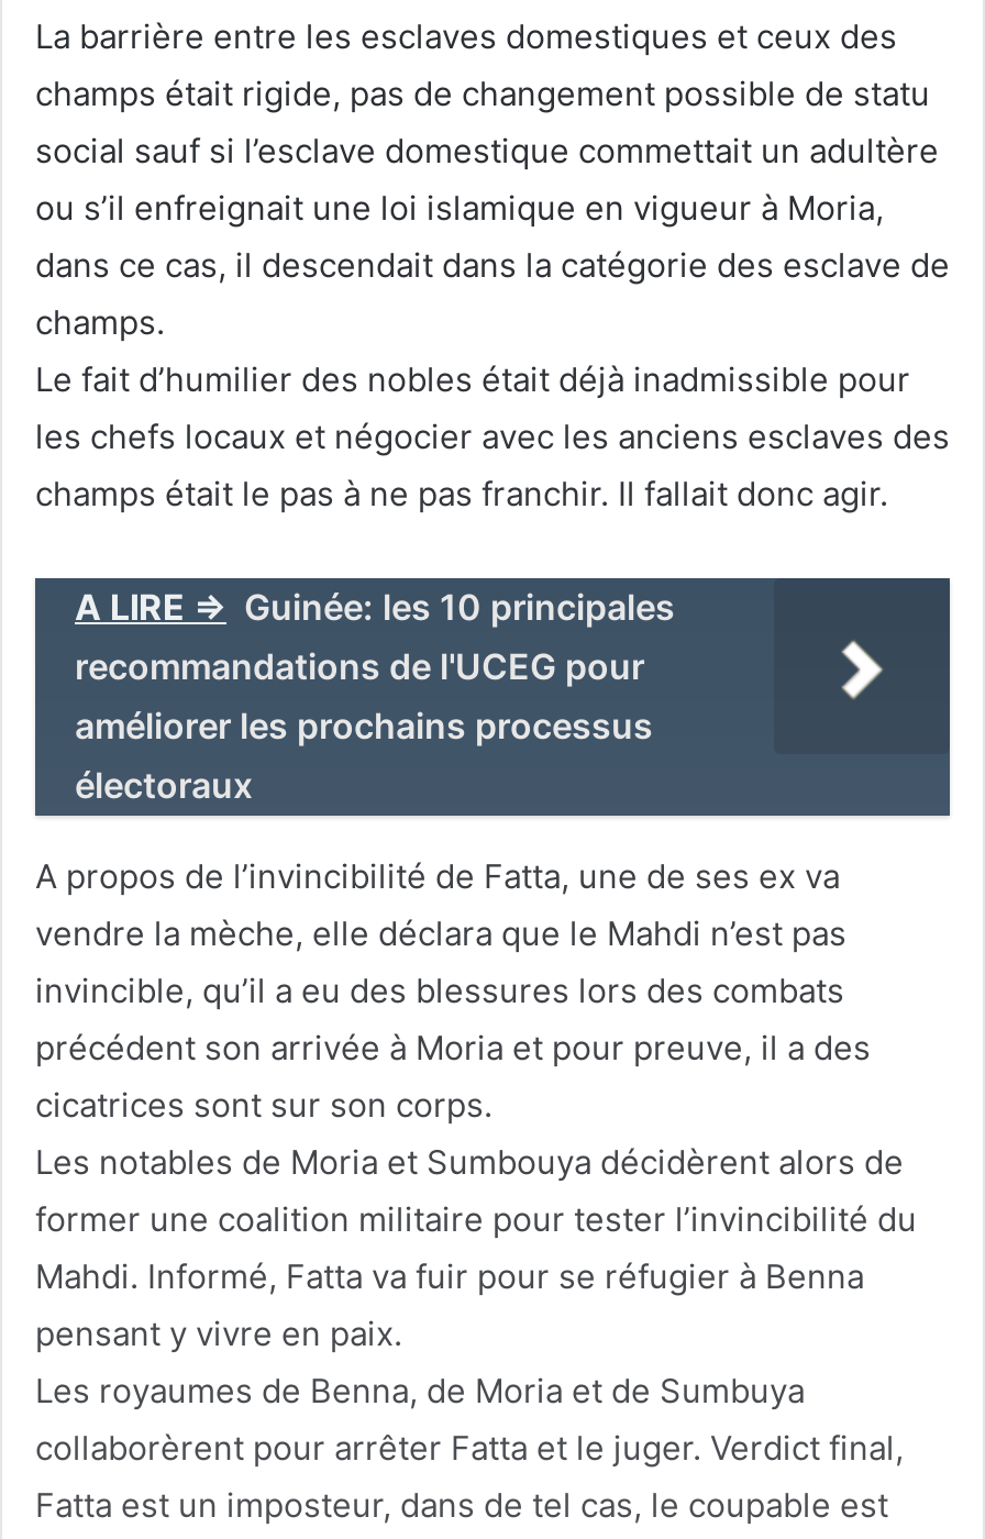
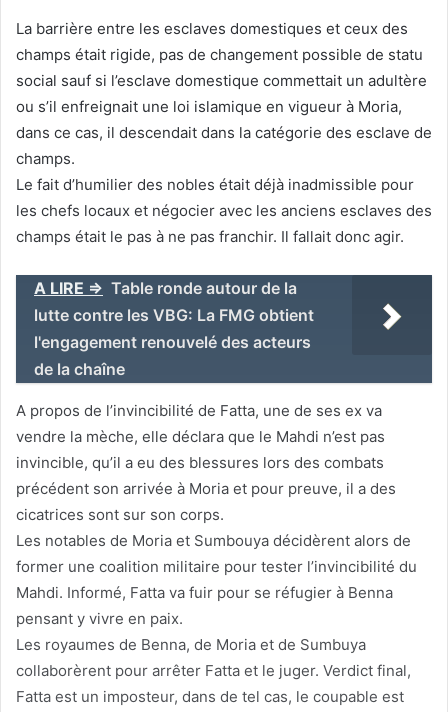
- A LIRE => Guinée: les 10 principales
- recommandations de l'UCEG pour
- améliorer les prochains processus
- électoraux
+ A LIRE => Table ronde autour de la
+ lutte contre les VBG: La FMG obtient
+ l'engagement renouvelé des acteurs
+ de la chaîne
